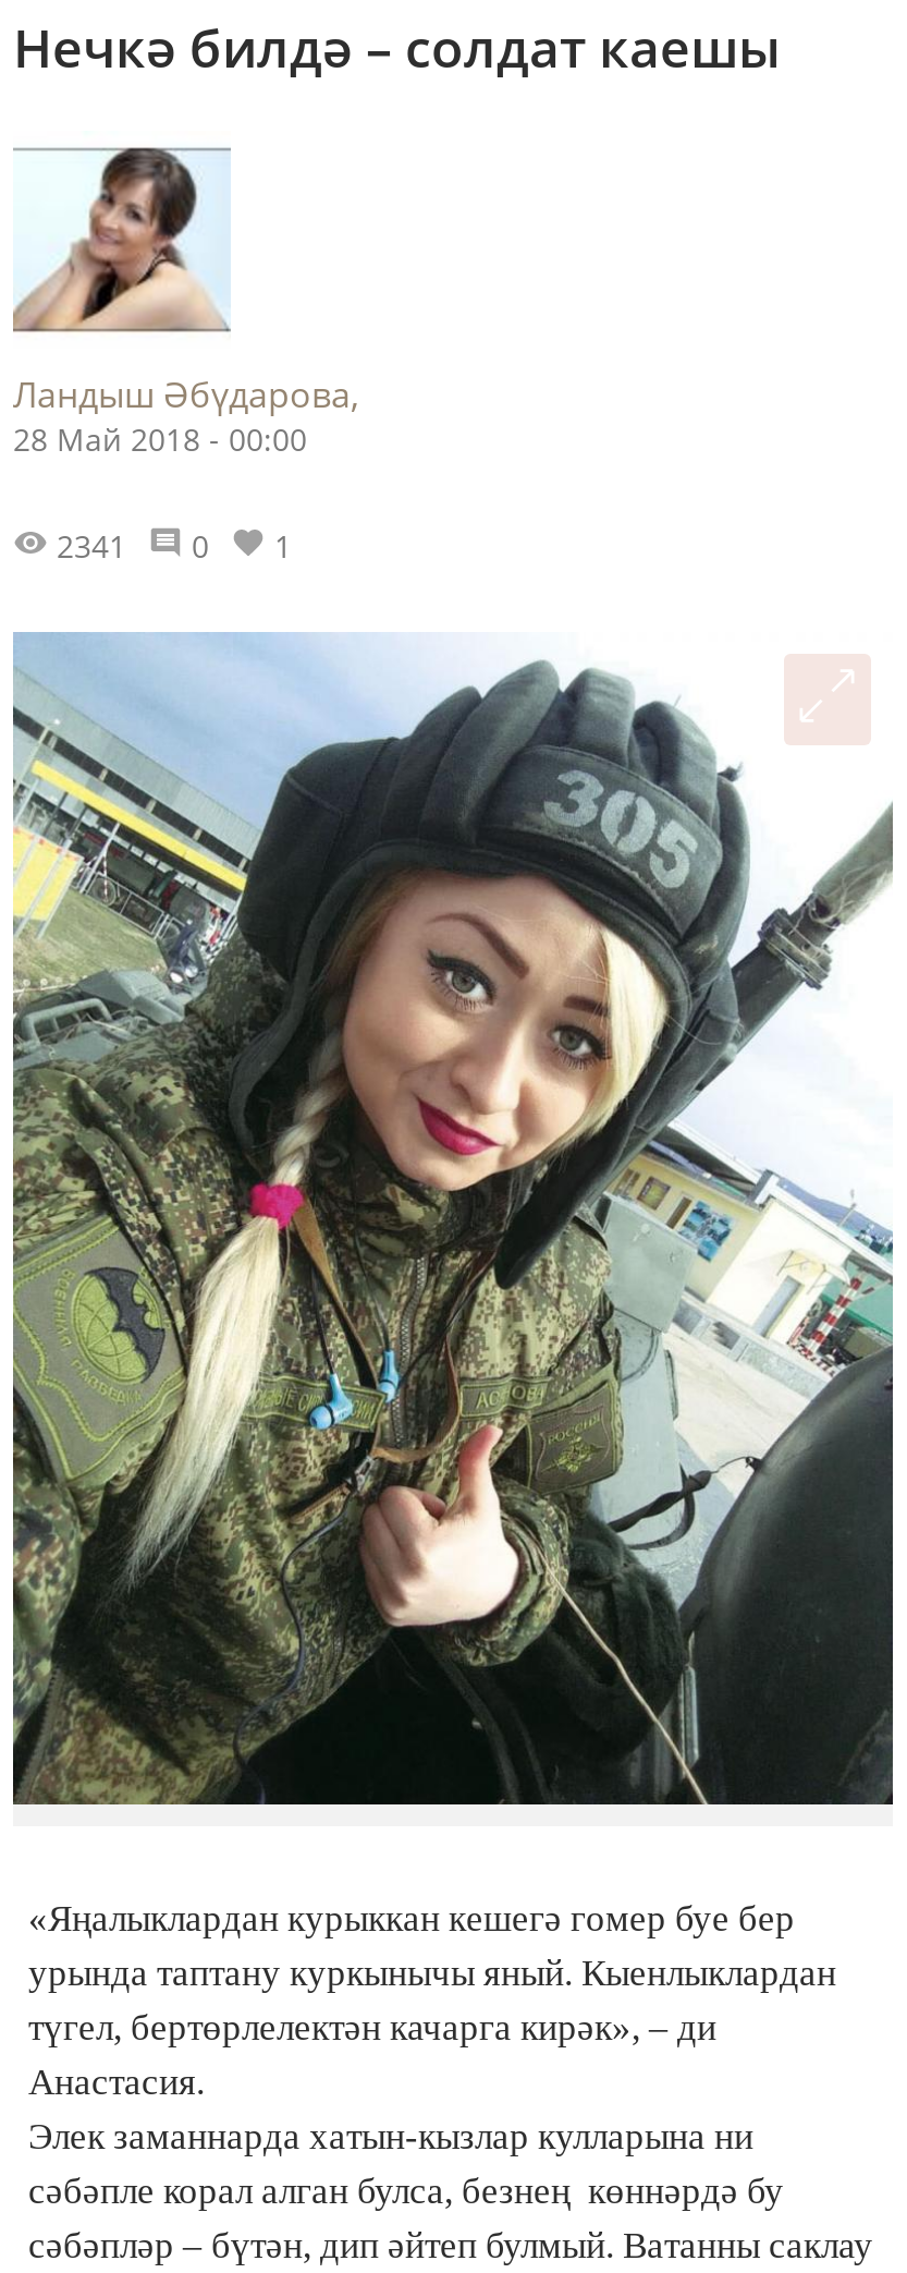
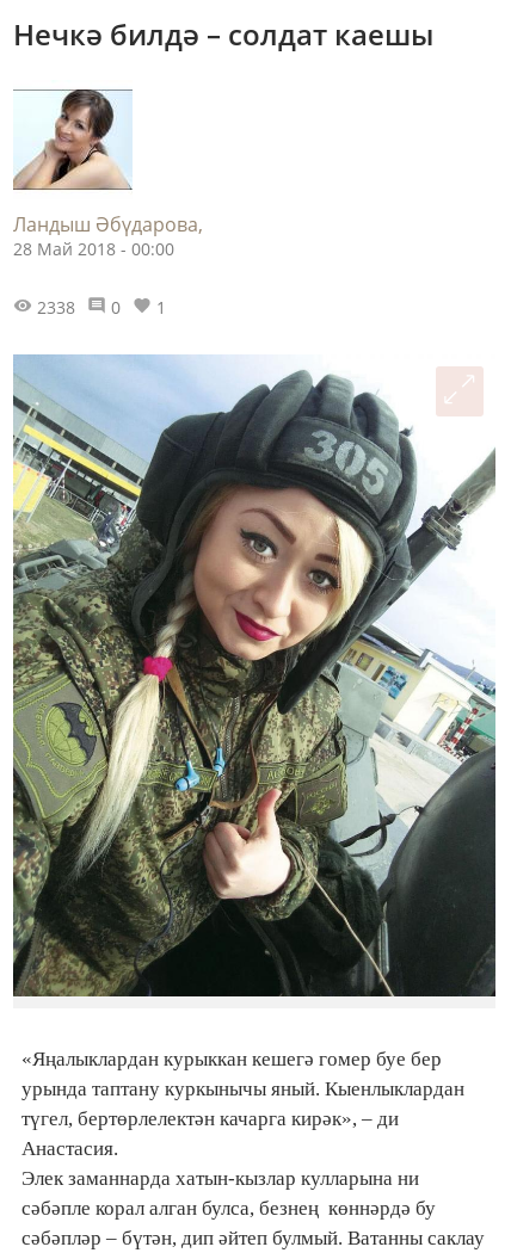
- 2341 0 1
+ 2338 0 1
